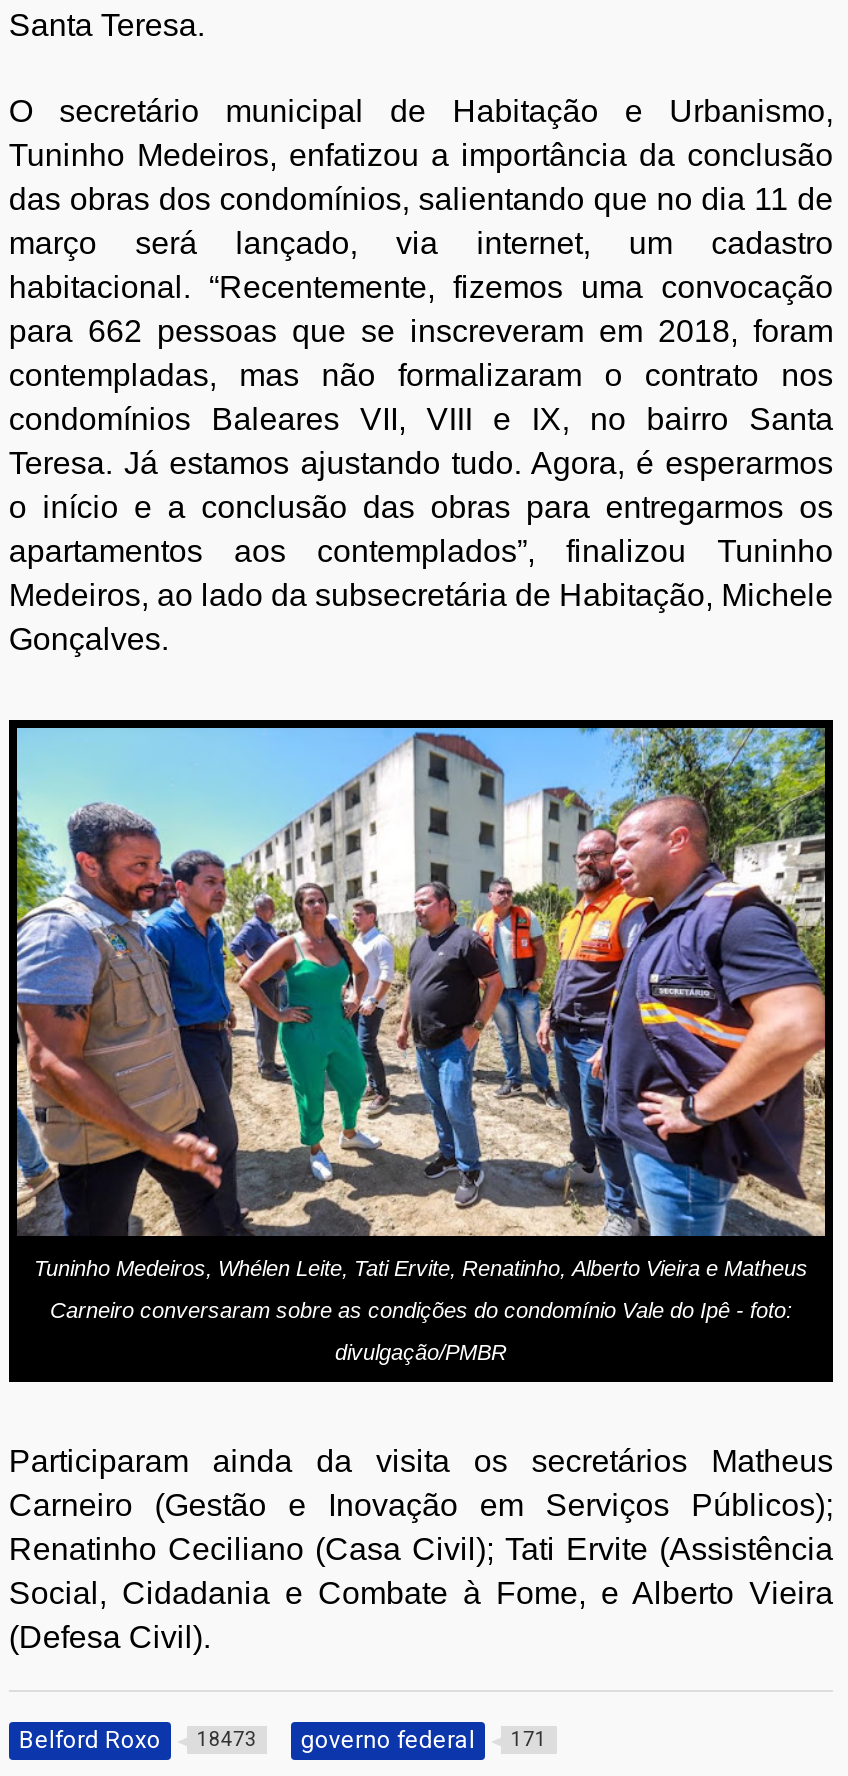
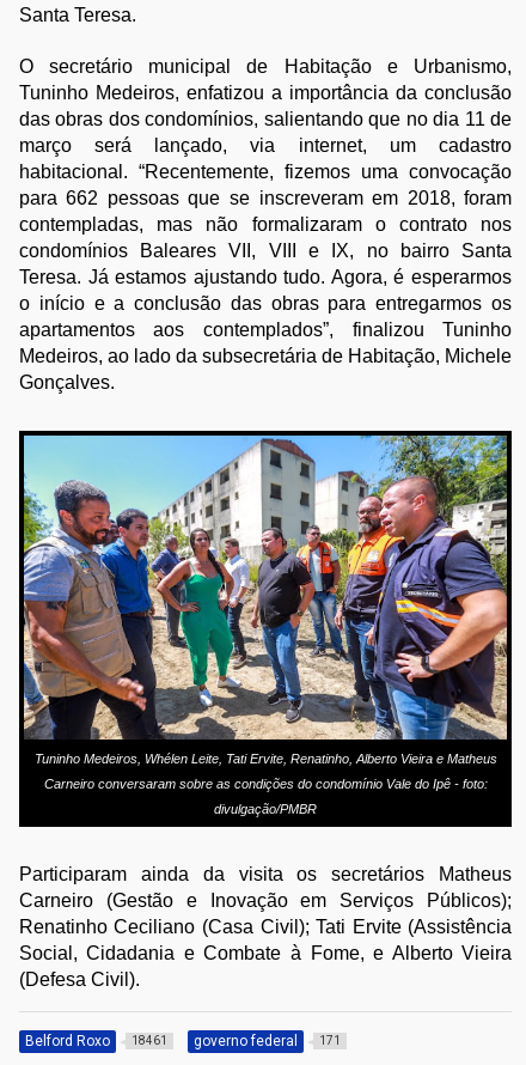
- Belford Roxo 18473 governo federal 171
+ Belford Roxo 18461 governo federal 171
